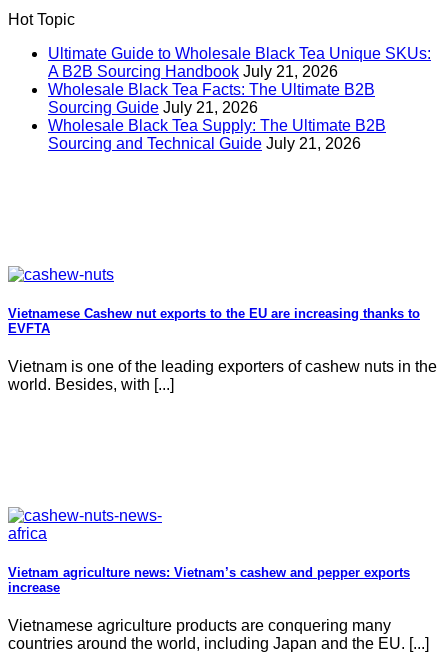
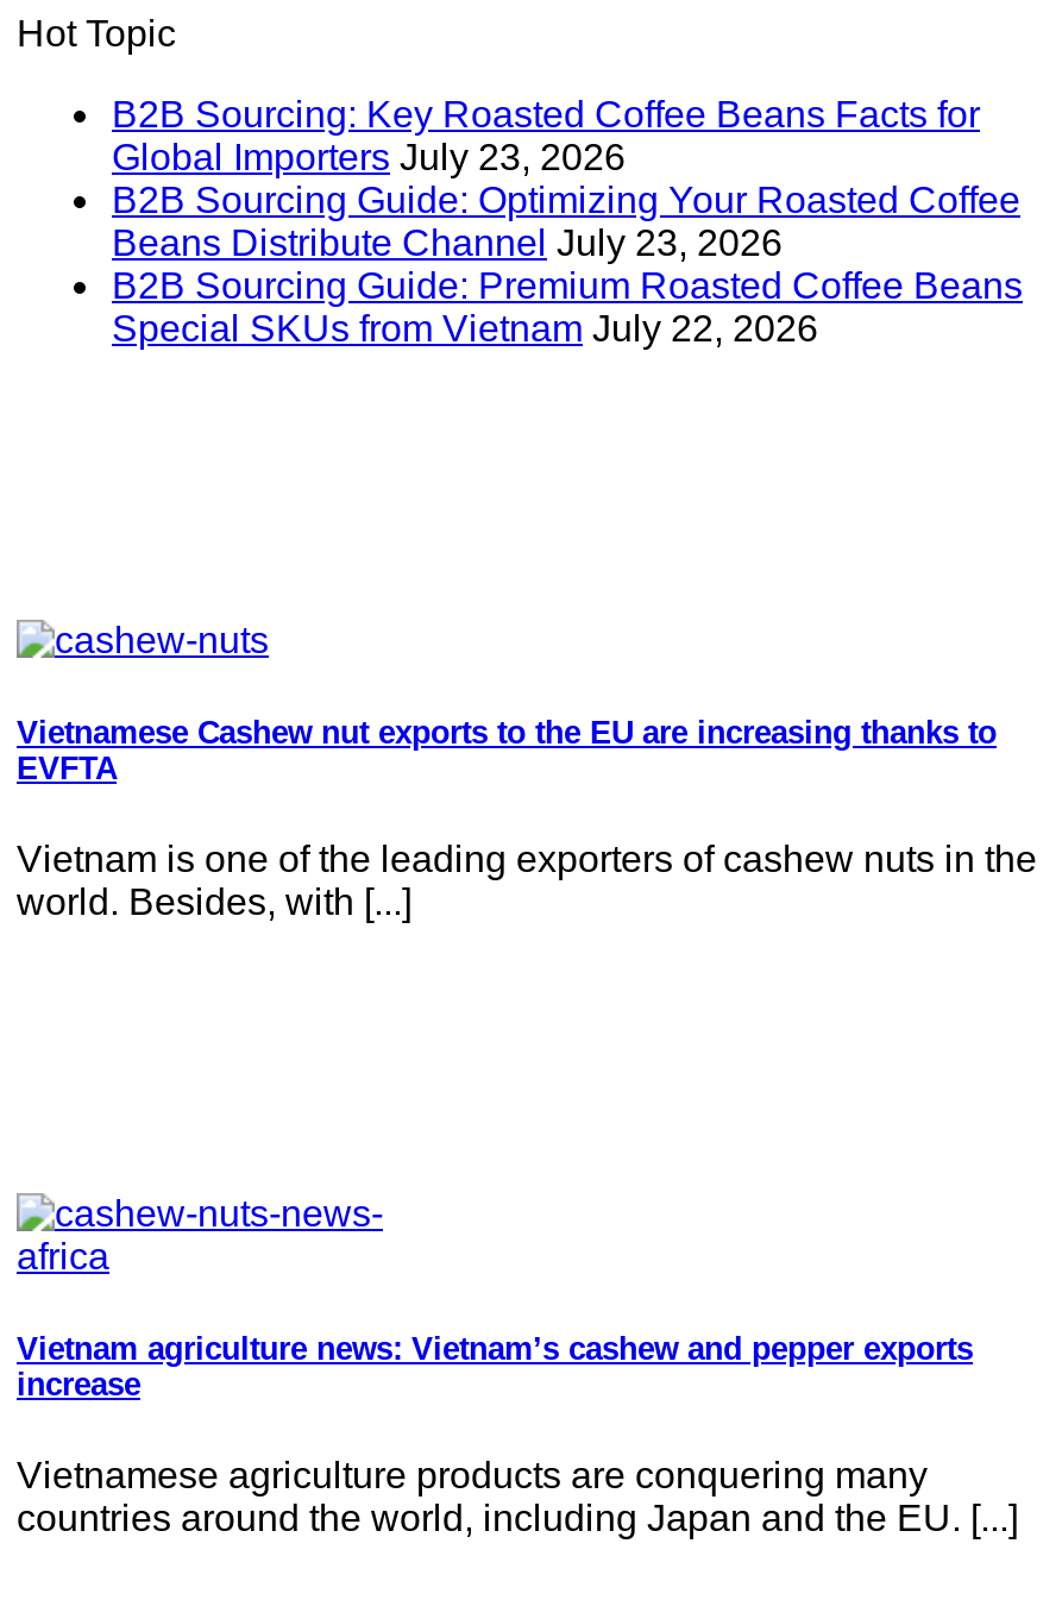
- Ultimate Guide to Wholesale Black Tea Unique SKUs:
- A B2B Sourcing Handbook July 21, 2026
- Wholesale Black Tea Facts: The Ultimate B2B
- Sourcing Guide July 21, 2026
- Wholesale Black Tea Supply: The Ultimate B2B
- Sourcing and Technical Guide July 21, 2026
+ B2B Sourcing: Key Roasted Coffee Beans Facts for
+ Global Importers July 23, 2026
+ B2B Sourcing Guide: Optimizing Your Roasted Coffee
+ Beans Distribute Channel July 23, 2026
+ B2B Sourcing Guide: Premium Roasted Coffee Beans
+ Special SKUs from Vietnam July 22, 2026
